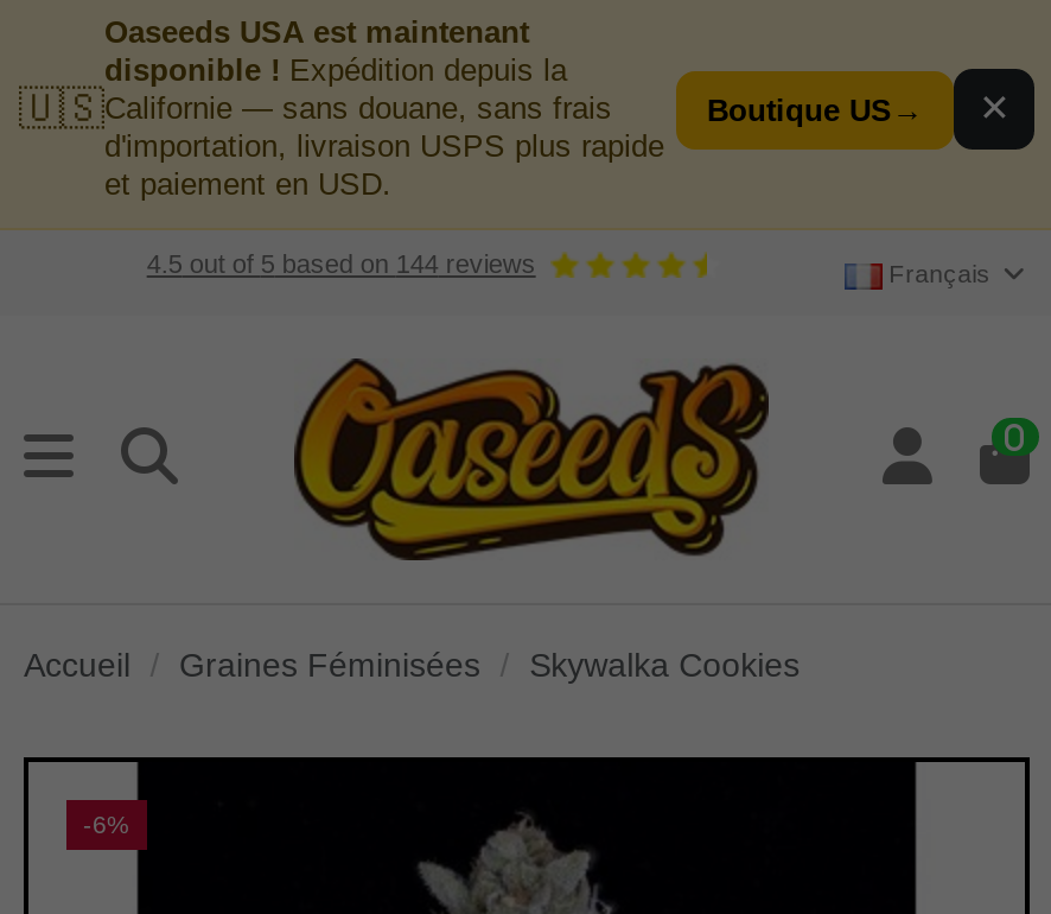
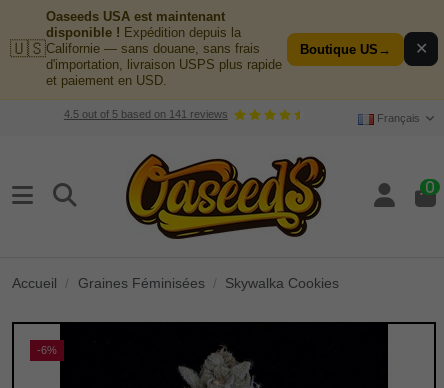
- 4.5 out of 5 based on 144 reviews
+ 4.5 out of 5 based on 141 reviews
